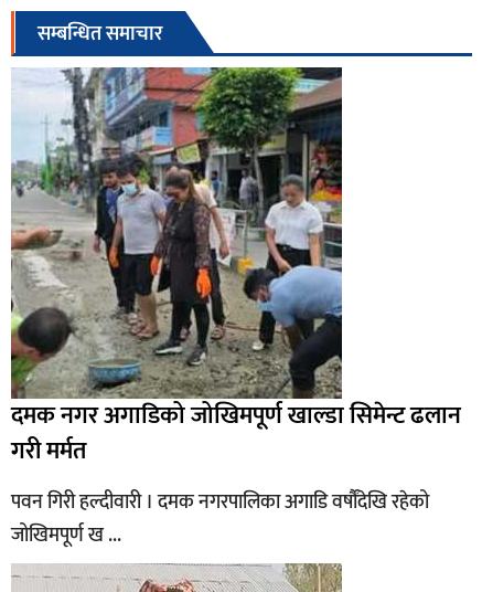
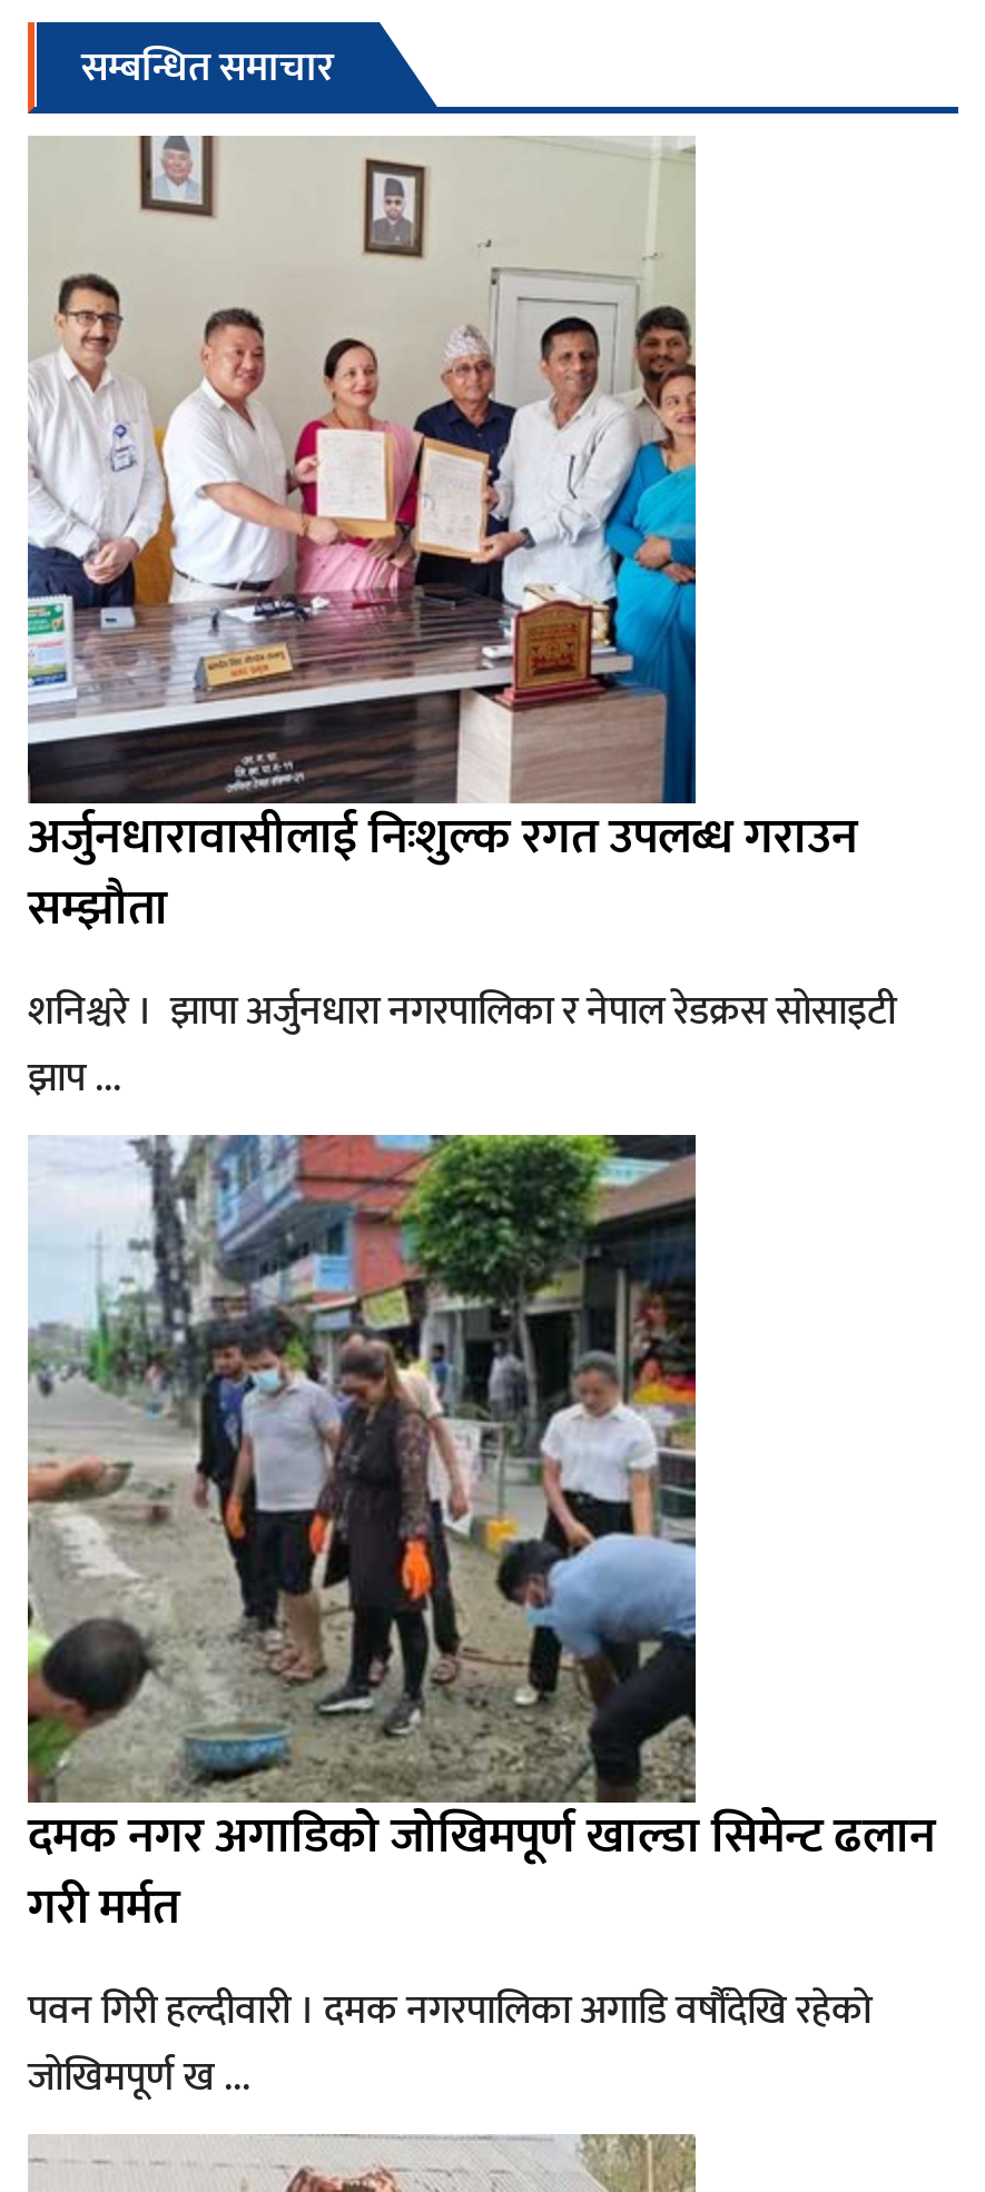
+ [image]
+ अर्जुनधारावासीलाई निःशुल्क रगत उपलब्ध गराउन
+ सम्झौता
+ शनिश्चरे । झापा अर्जुनधारा नगरपालिका र नेपाल रेडक्रस सोसाइटी
+ झाप ...
